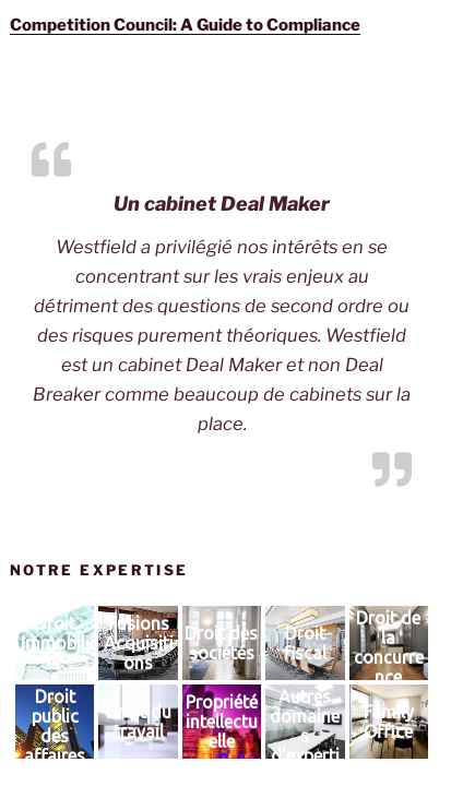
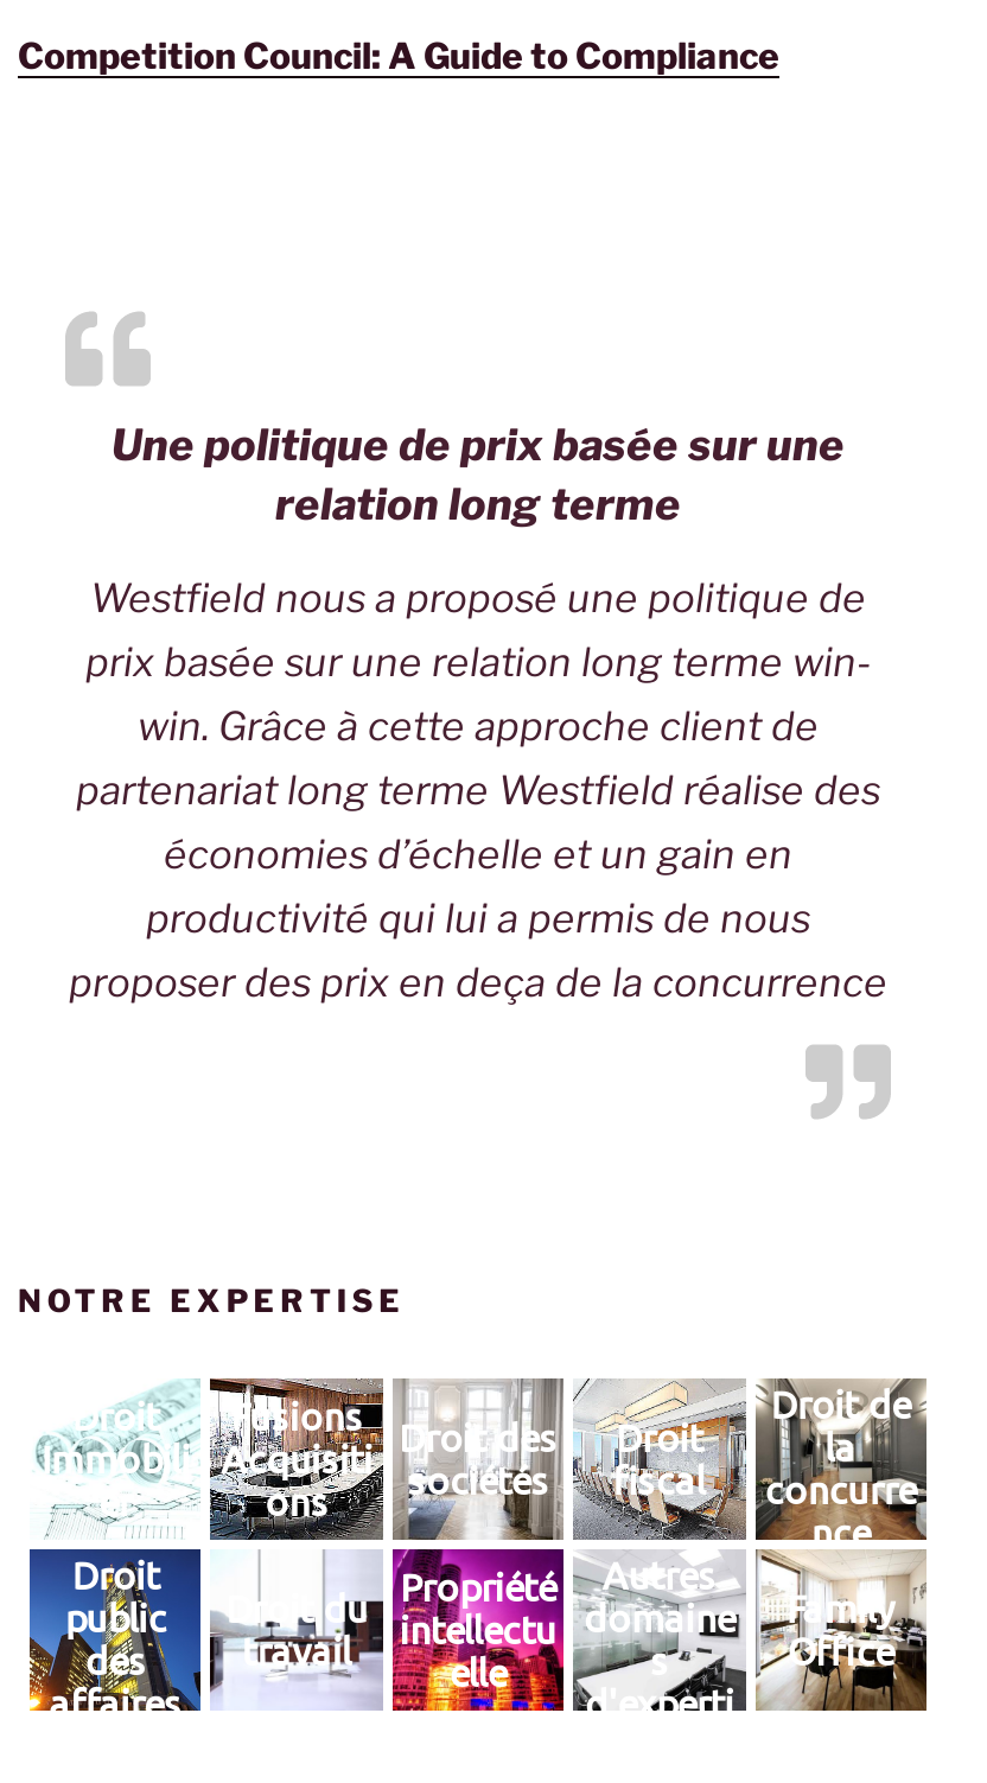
- Un cabinet Deal Maker
+ Une politique de prix basée sur une
+ relation long terme

- Westfield a privilégié nos intérêts en se
- concentrant sur les vrais enjeux au
- détriment des questions de second ordre ou
- des risques purement théoriques. Westfield
- est un cabinet Deal Maker et non Deal
- Breaker comme beaucoup de cabinets sur la
- place.
+ Westfield nous a proposé une politique de
+ prix basée sur une relation long terme win-
+ win. Grâce à cette approche client de
+ partenariat long terme Westfield réalise des
+ économies d’échelle et un gain en
+ productivité qui lui a permis de nous
+ proposer des prix en deça de la concurrence
